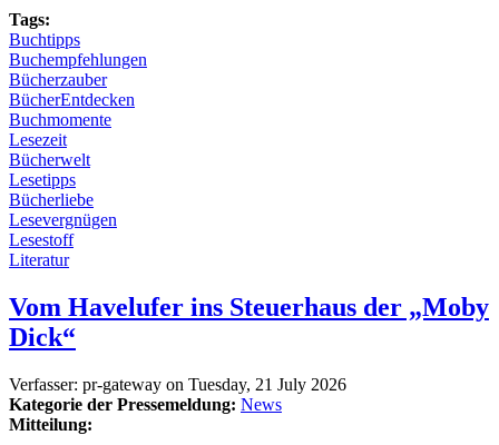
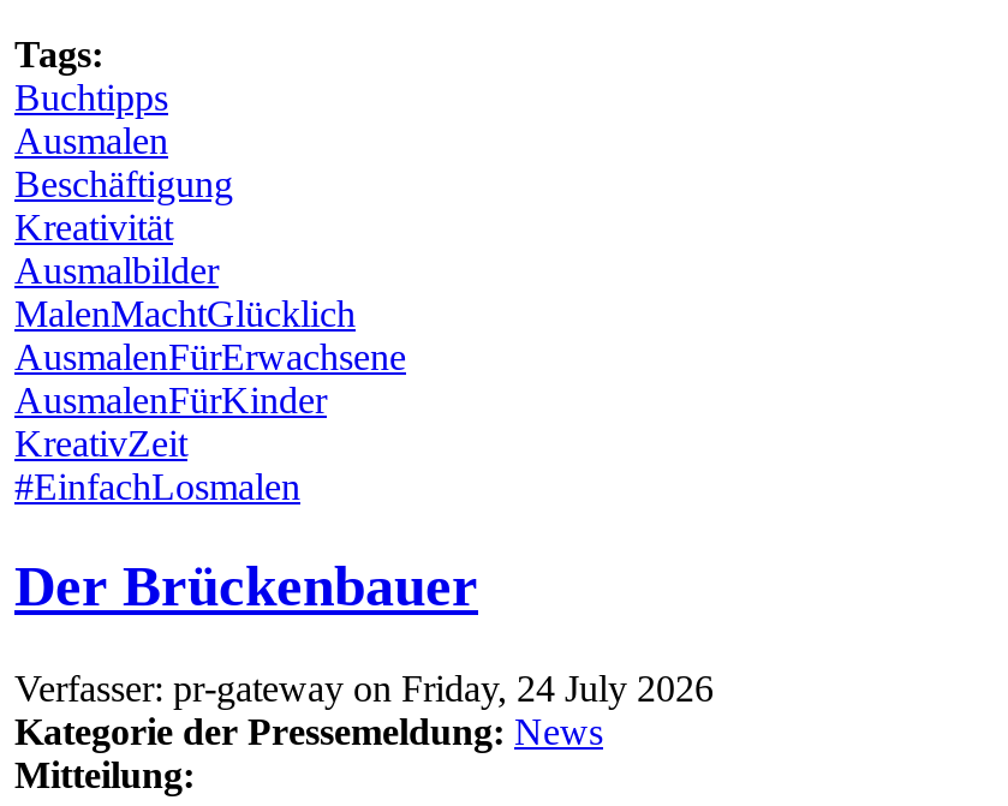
- Buchempfehlungen
- Bücherzauber
- BücherEntdecken
- Buchmomente
- Lesezeit
- Bücherwelt
- Lesetipps
- Bücherliebe
- Lesevergnügen
- Lesestoff
- Literatur
+ Ausmalen
+ Beschäftigung
+ Kreativität
+ Ausmalbilder
+ MalenMachtGlücklich
+ AusmalenFürErwachsene
+ AusmalenFürKinder
+ KreativZeit
+ #EinfachLosmalen

- Vom Havelufer ins Steuerhaus der „Moby
- Dick“
+ Der Brückenbauer

- Verfasser: pr-gateway on Tuesday, 21 July 2026
+ Verfasser: pr-gateway on Friday, 24 July 2026
